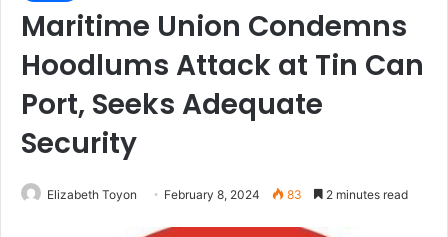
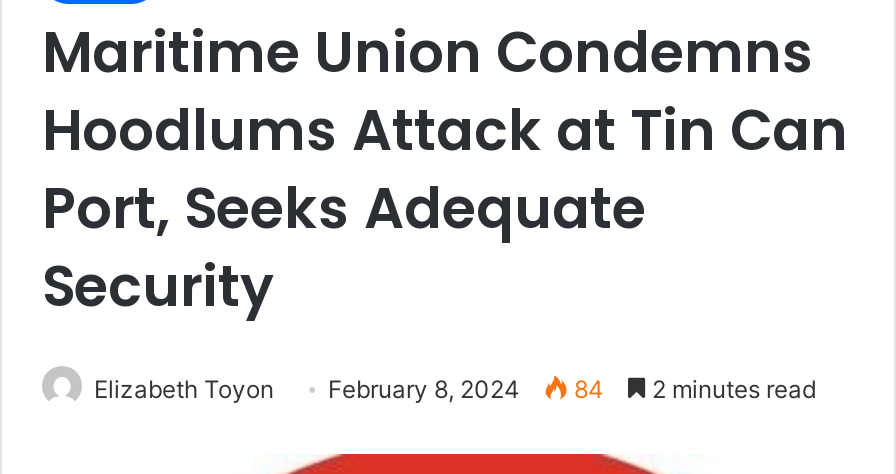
- Elizabeth Toyon February 8, 2024 83 2 minutes read
+ Elizabeth Toyon February 8, 2024 84 2 minutes read
